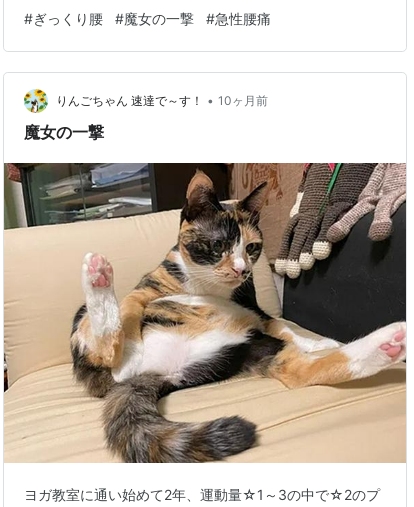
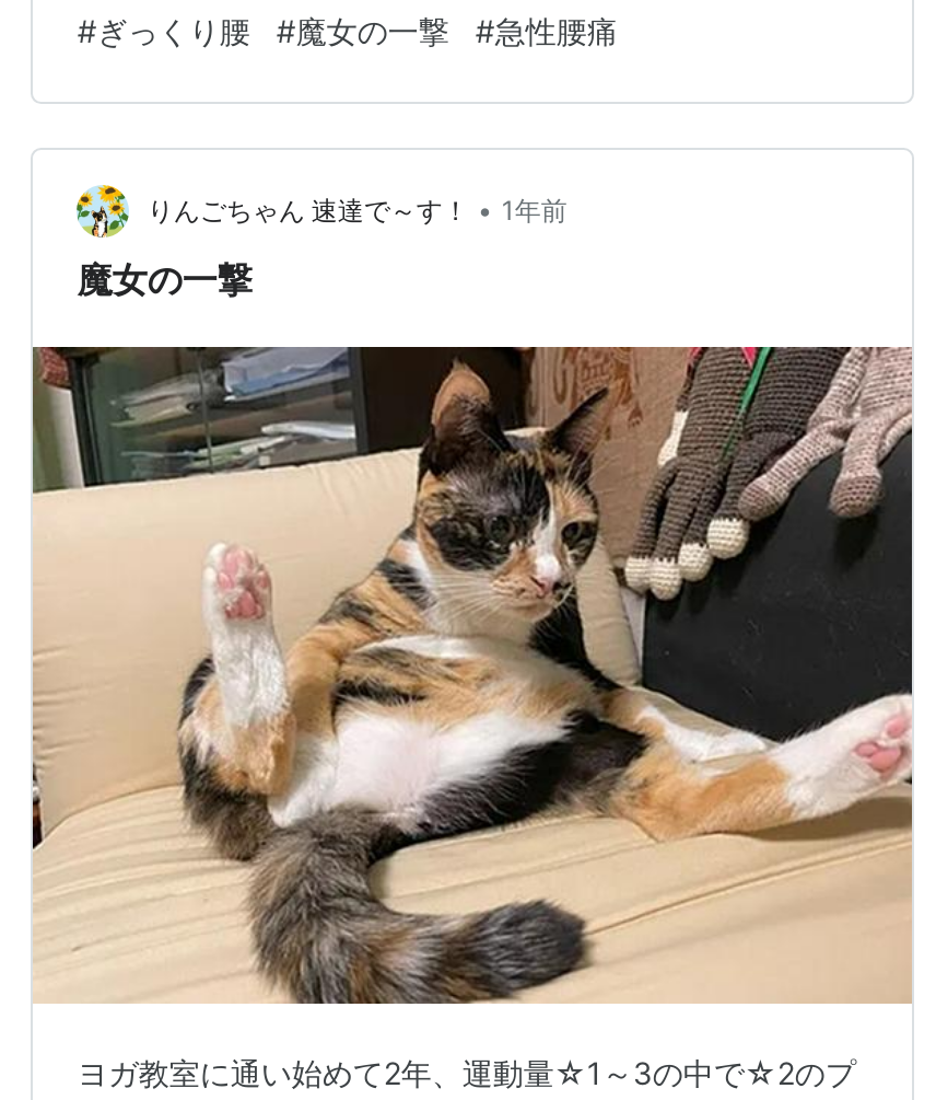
- りんごちゃん 速達で～す！ • 10ヶ月前
+ りんごちゃん 速達で～す！ • 1年前
